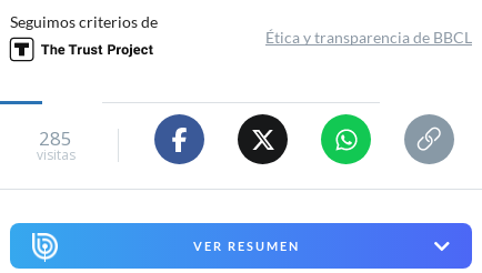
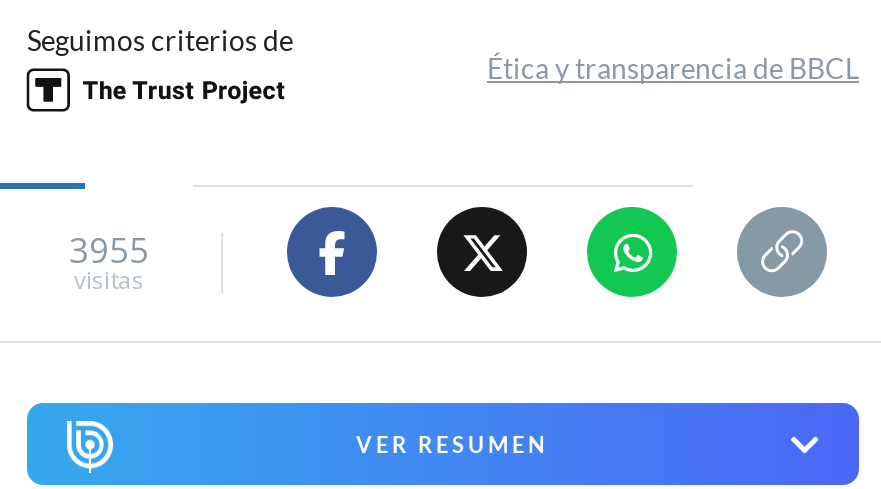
- 285
+ 3955
